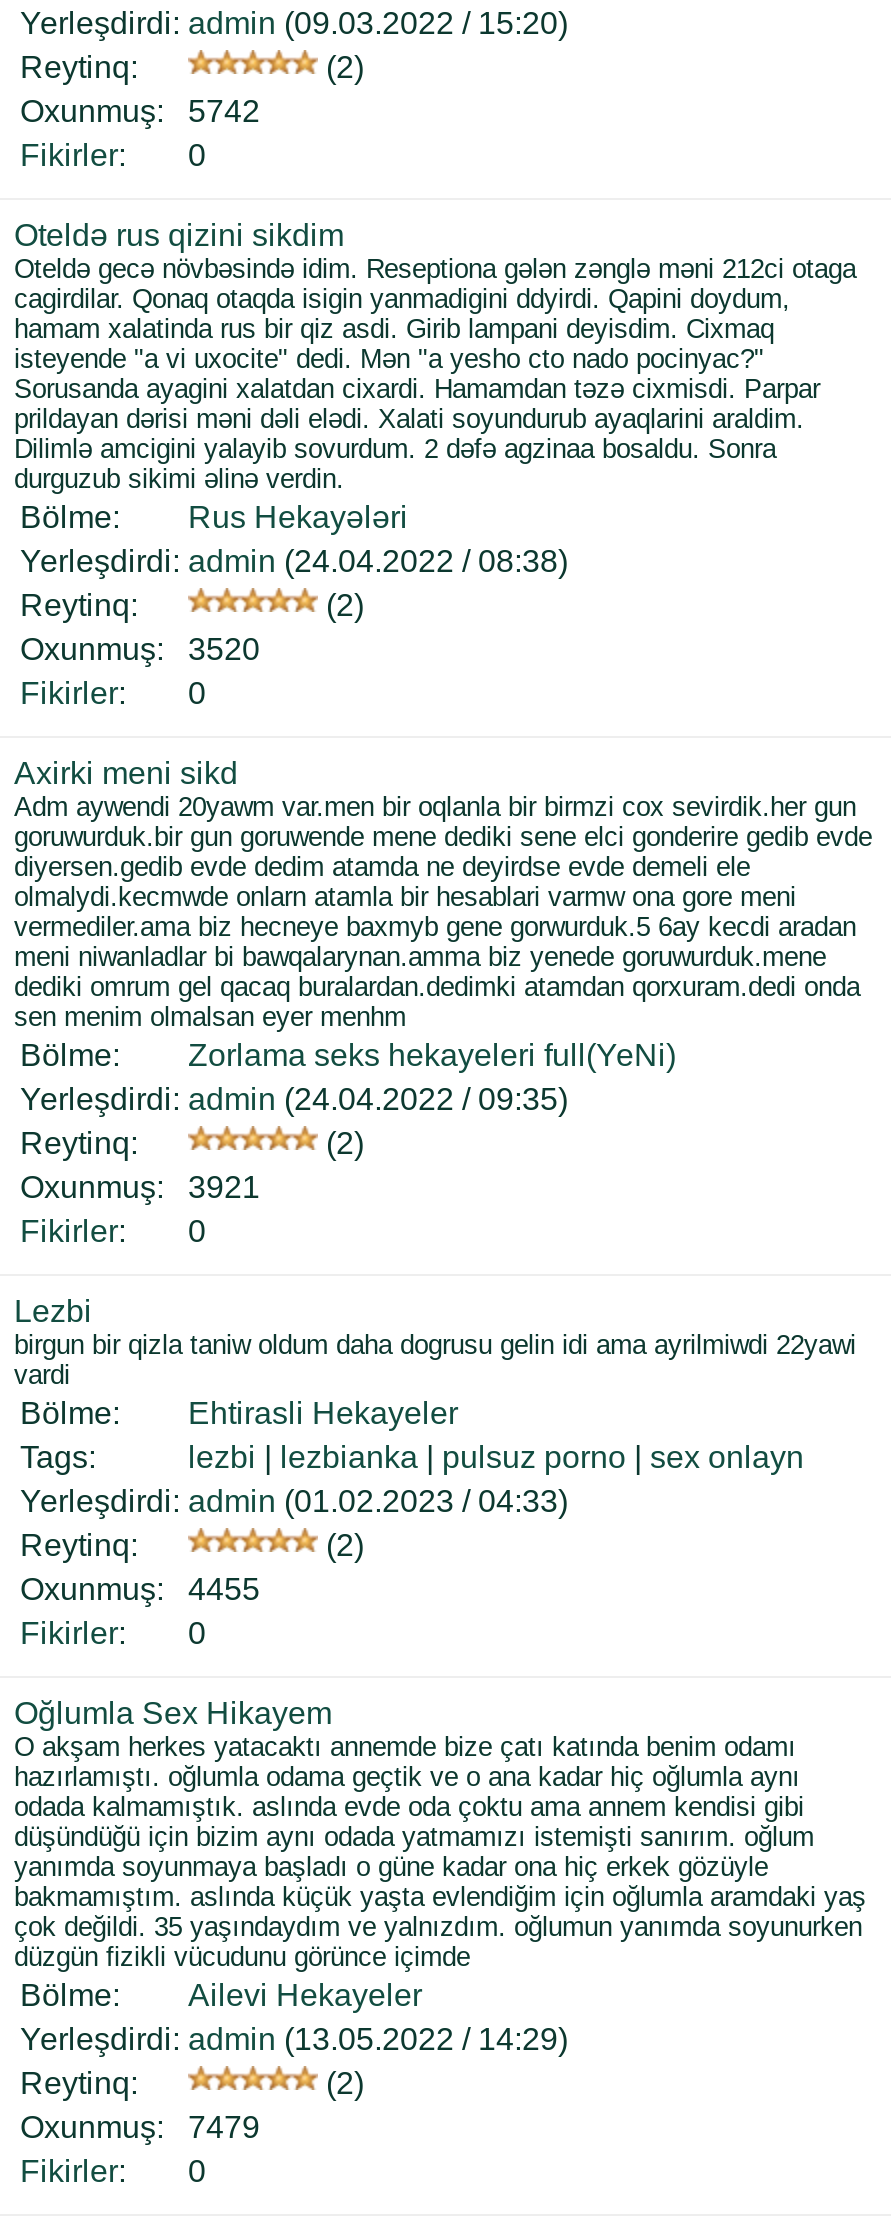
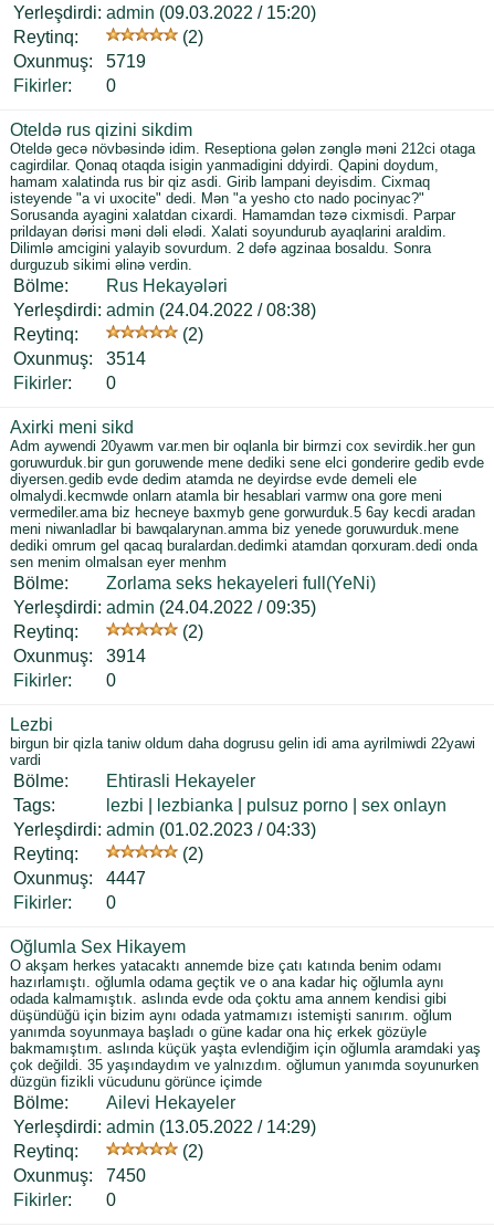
- Oxunmuş: 5742
+ Oxunmuş: 5719

- Oxunmuş: 3520
+ Oxunmuş: 3514

- Oxunmuş: 3921
+ Oxunmuş: 3914

- Oxunmuş: 4455
+ Oxunmuş: 4447

- Oxunmuş: 7479
+ Oxunmuş: 7450
